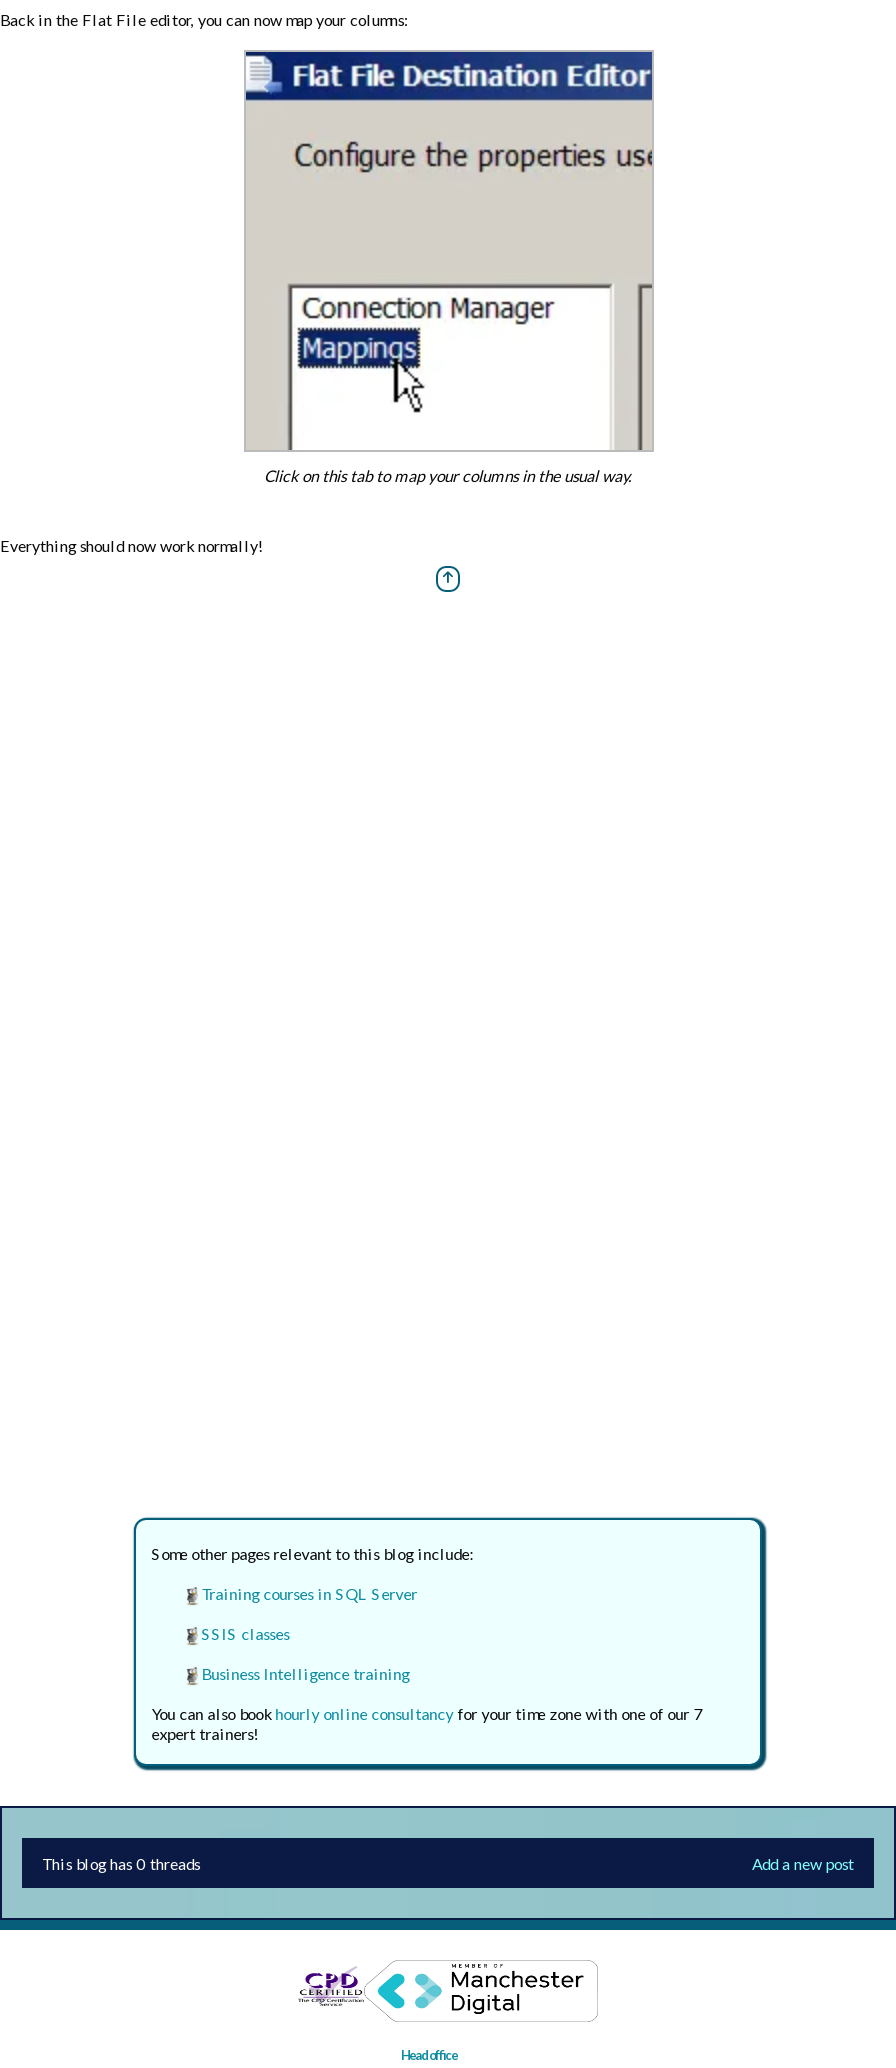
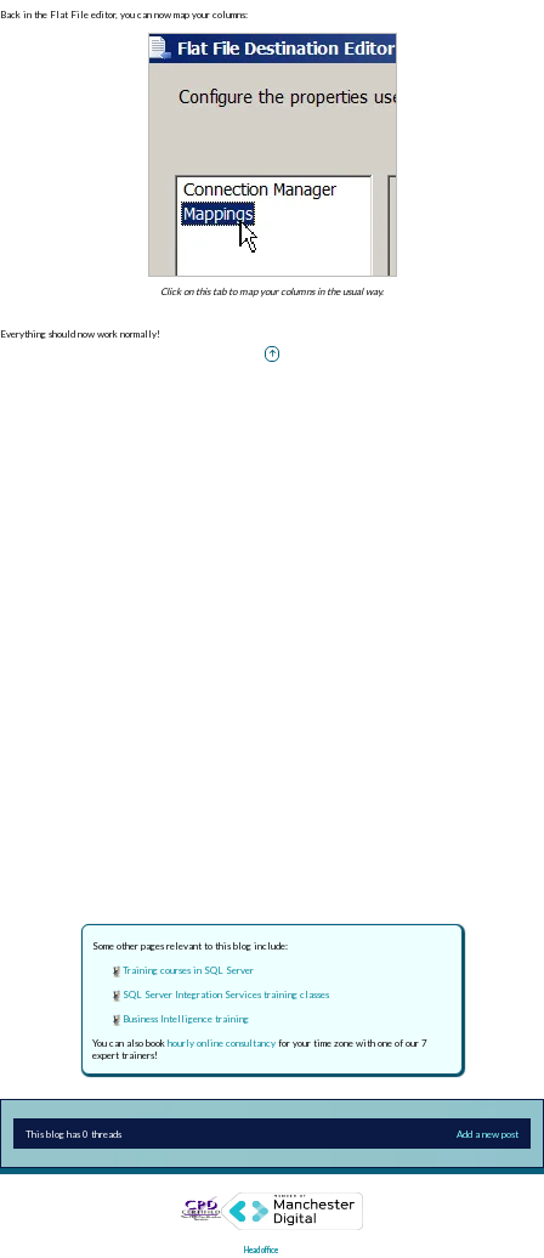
- SSIS classes
+ SQL Server Integration Services training classes
